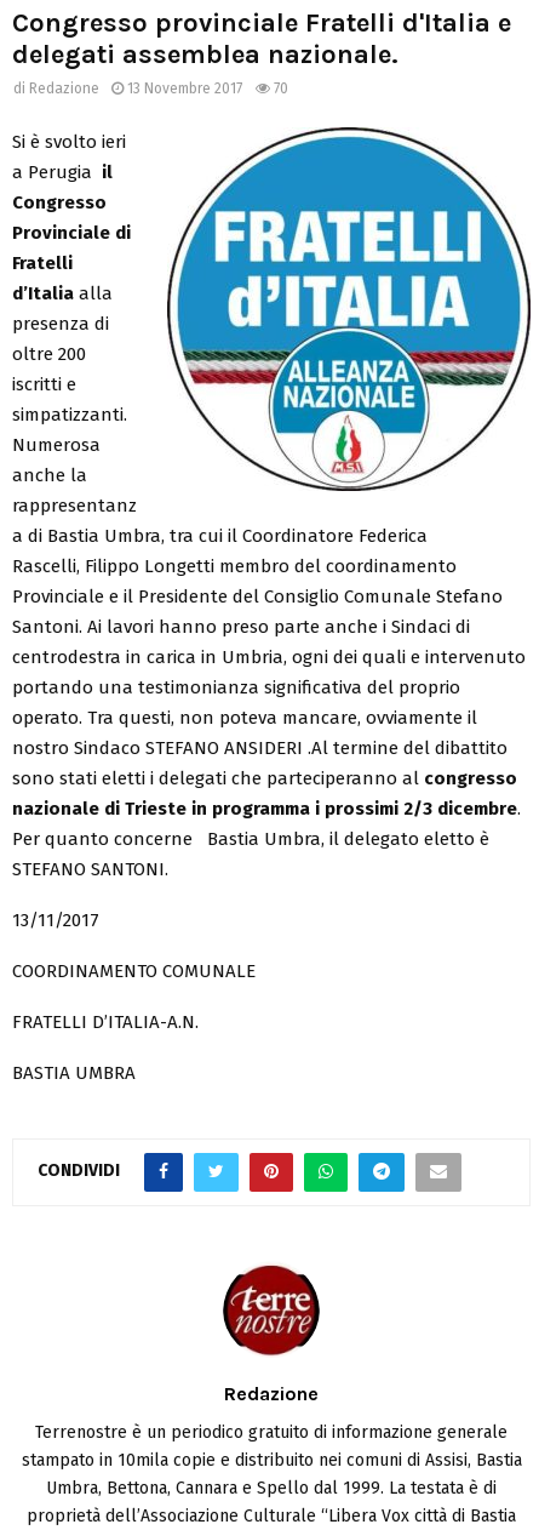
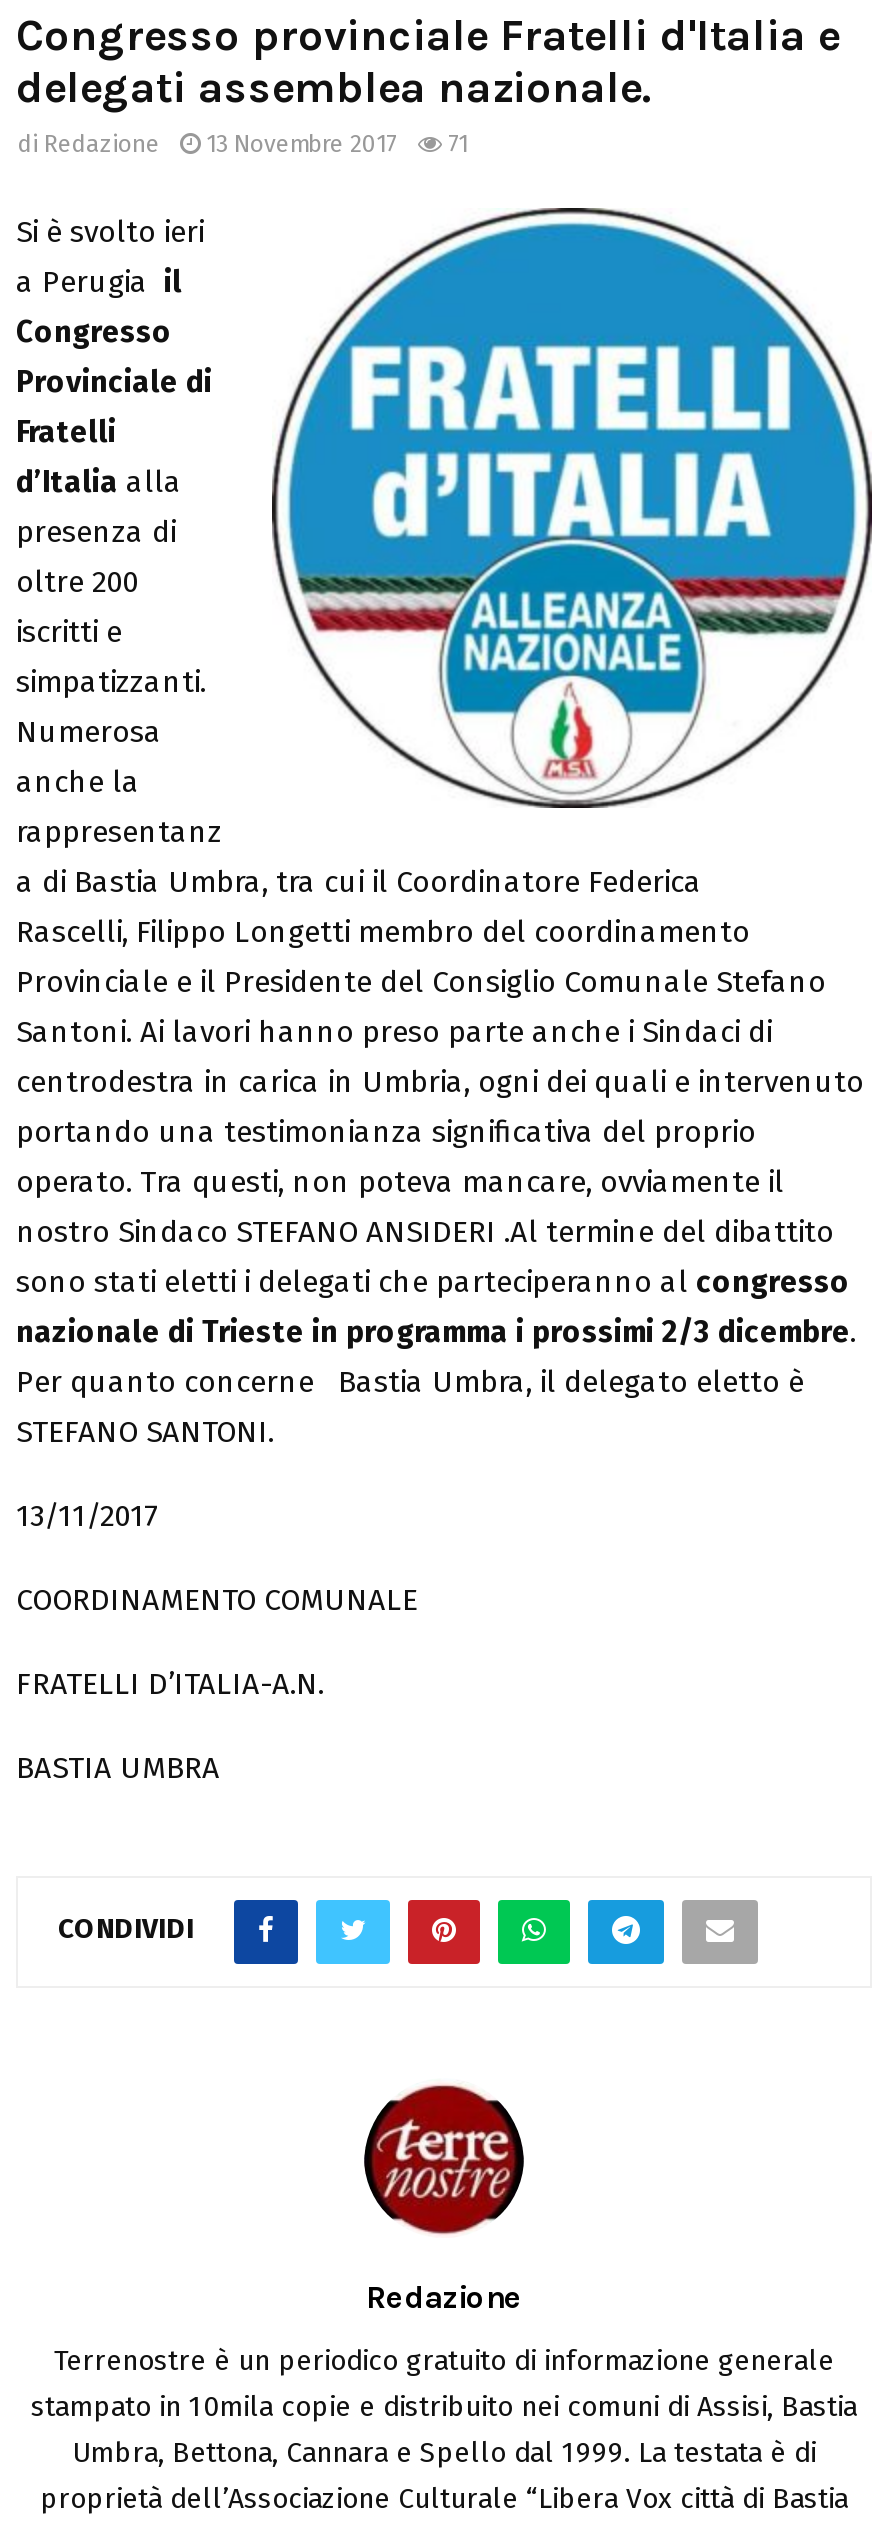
- di Redazione 13 Novembre 2017 70
+ di Redazione 13 Novembre 2017 71
